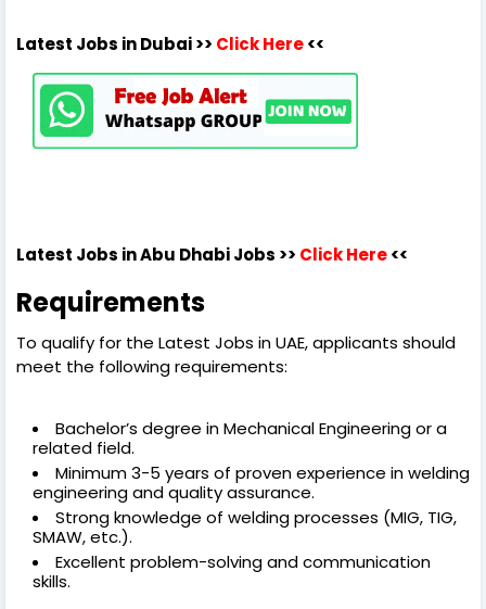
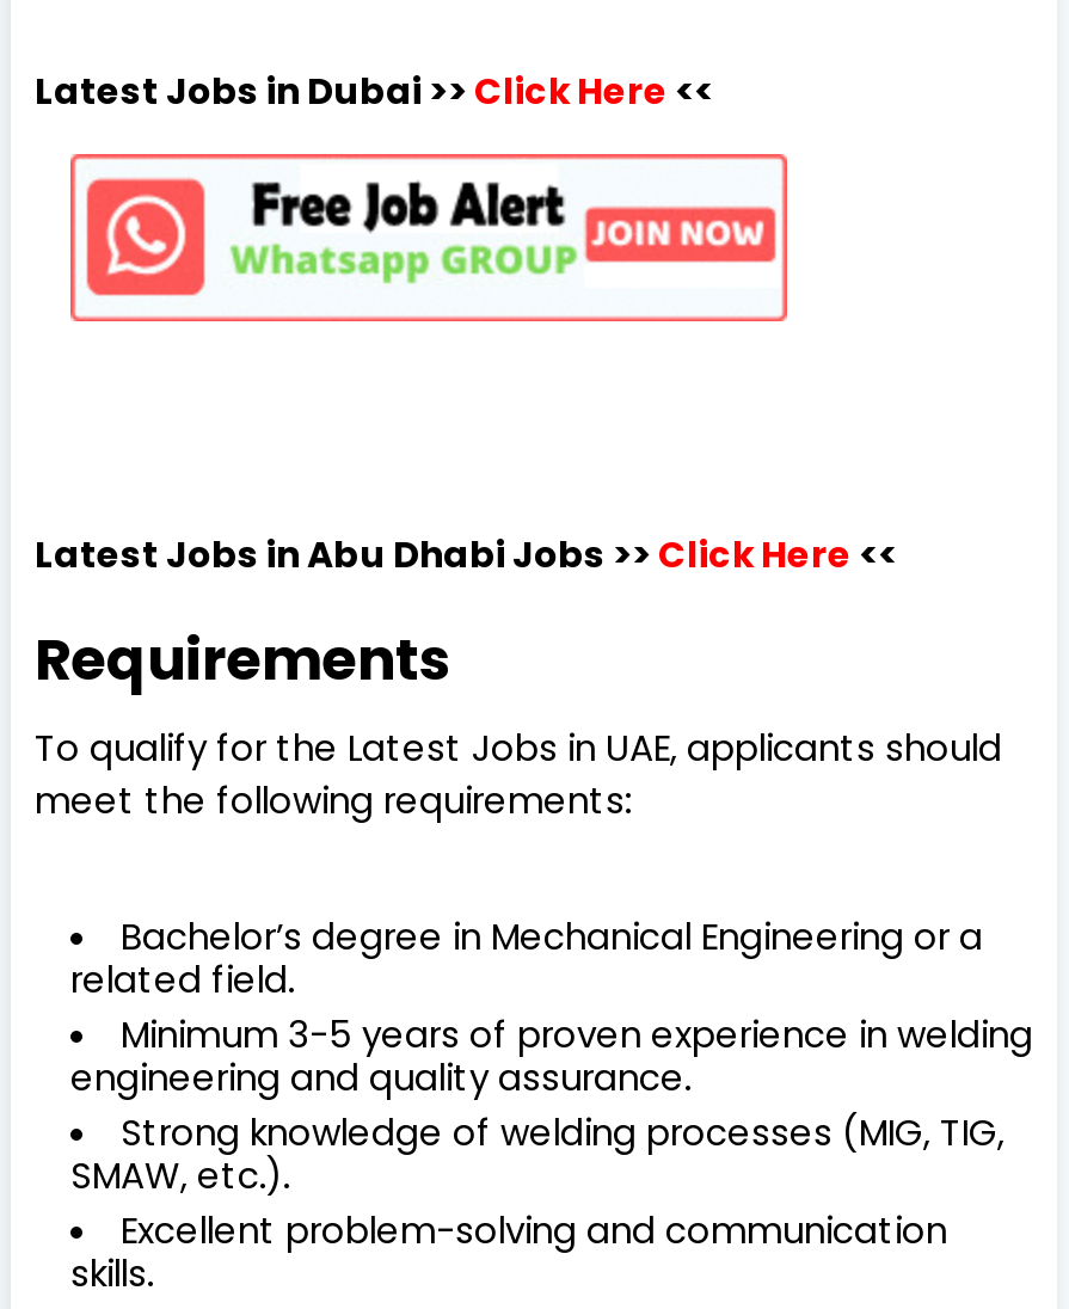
- [image]
+ [image]
